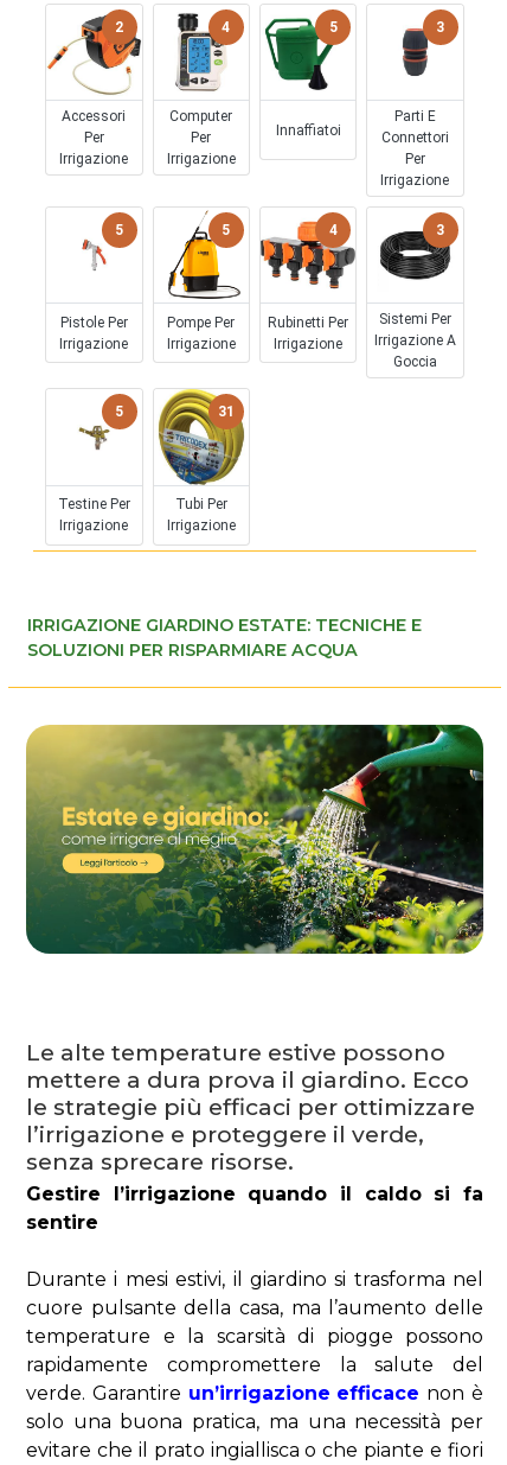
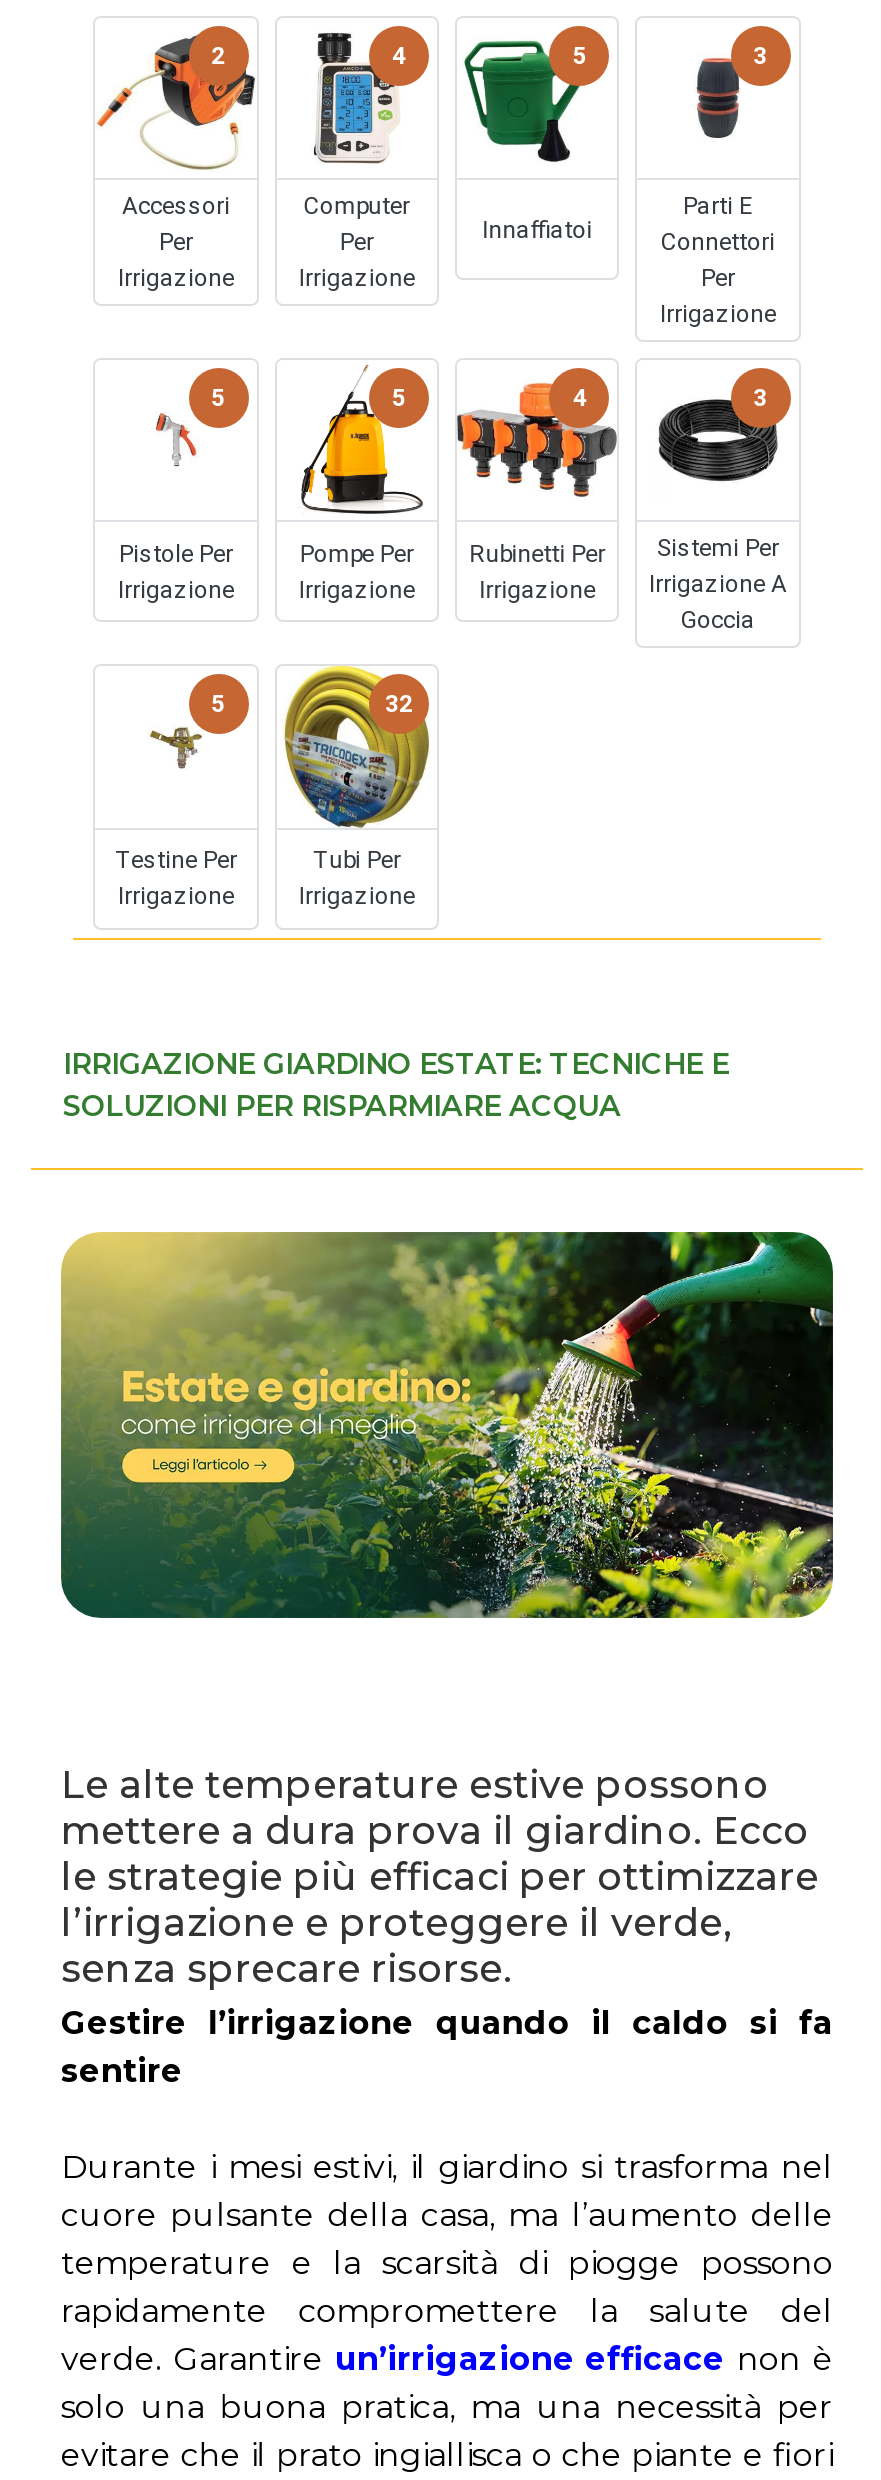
- 31
+ 32
